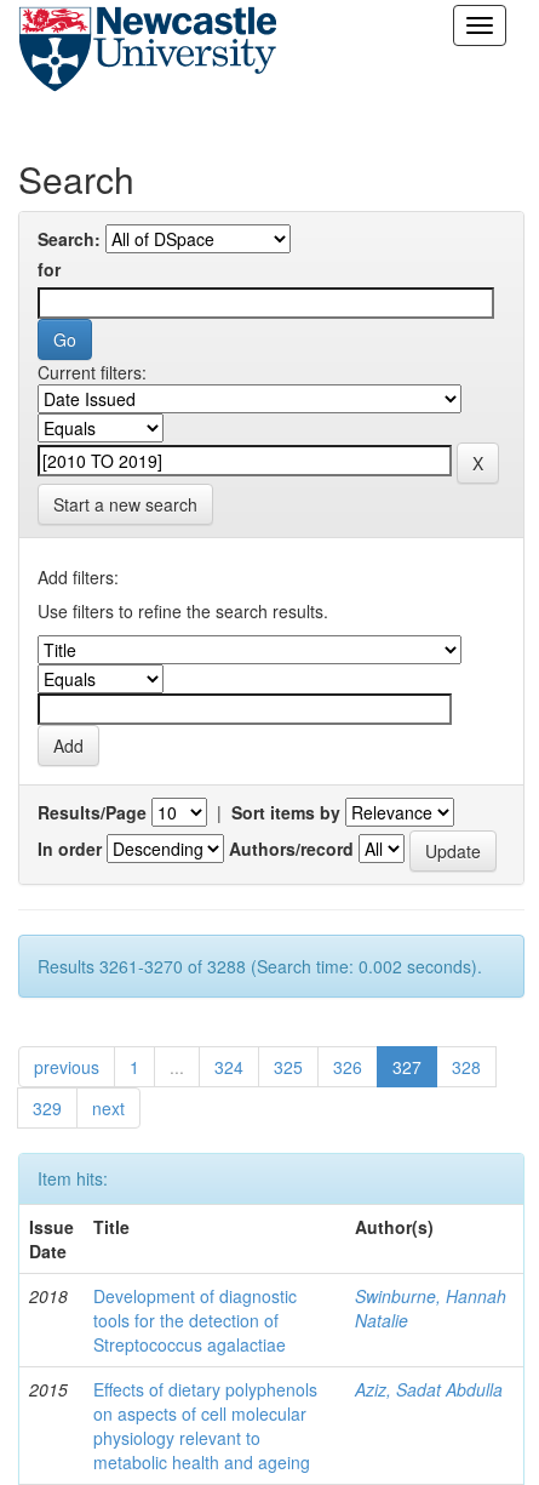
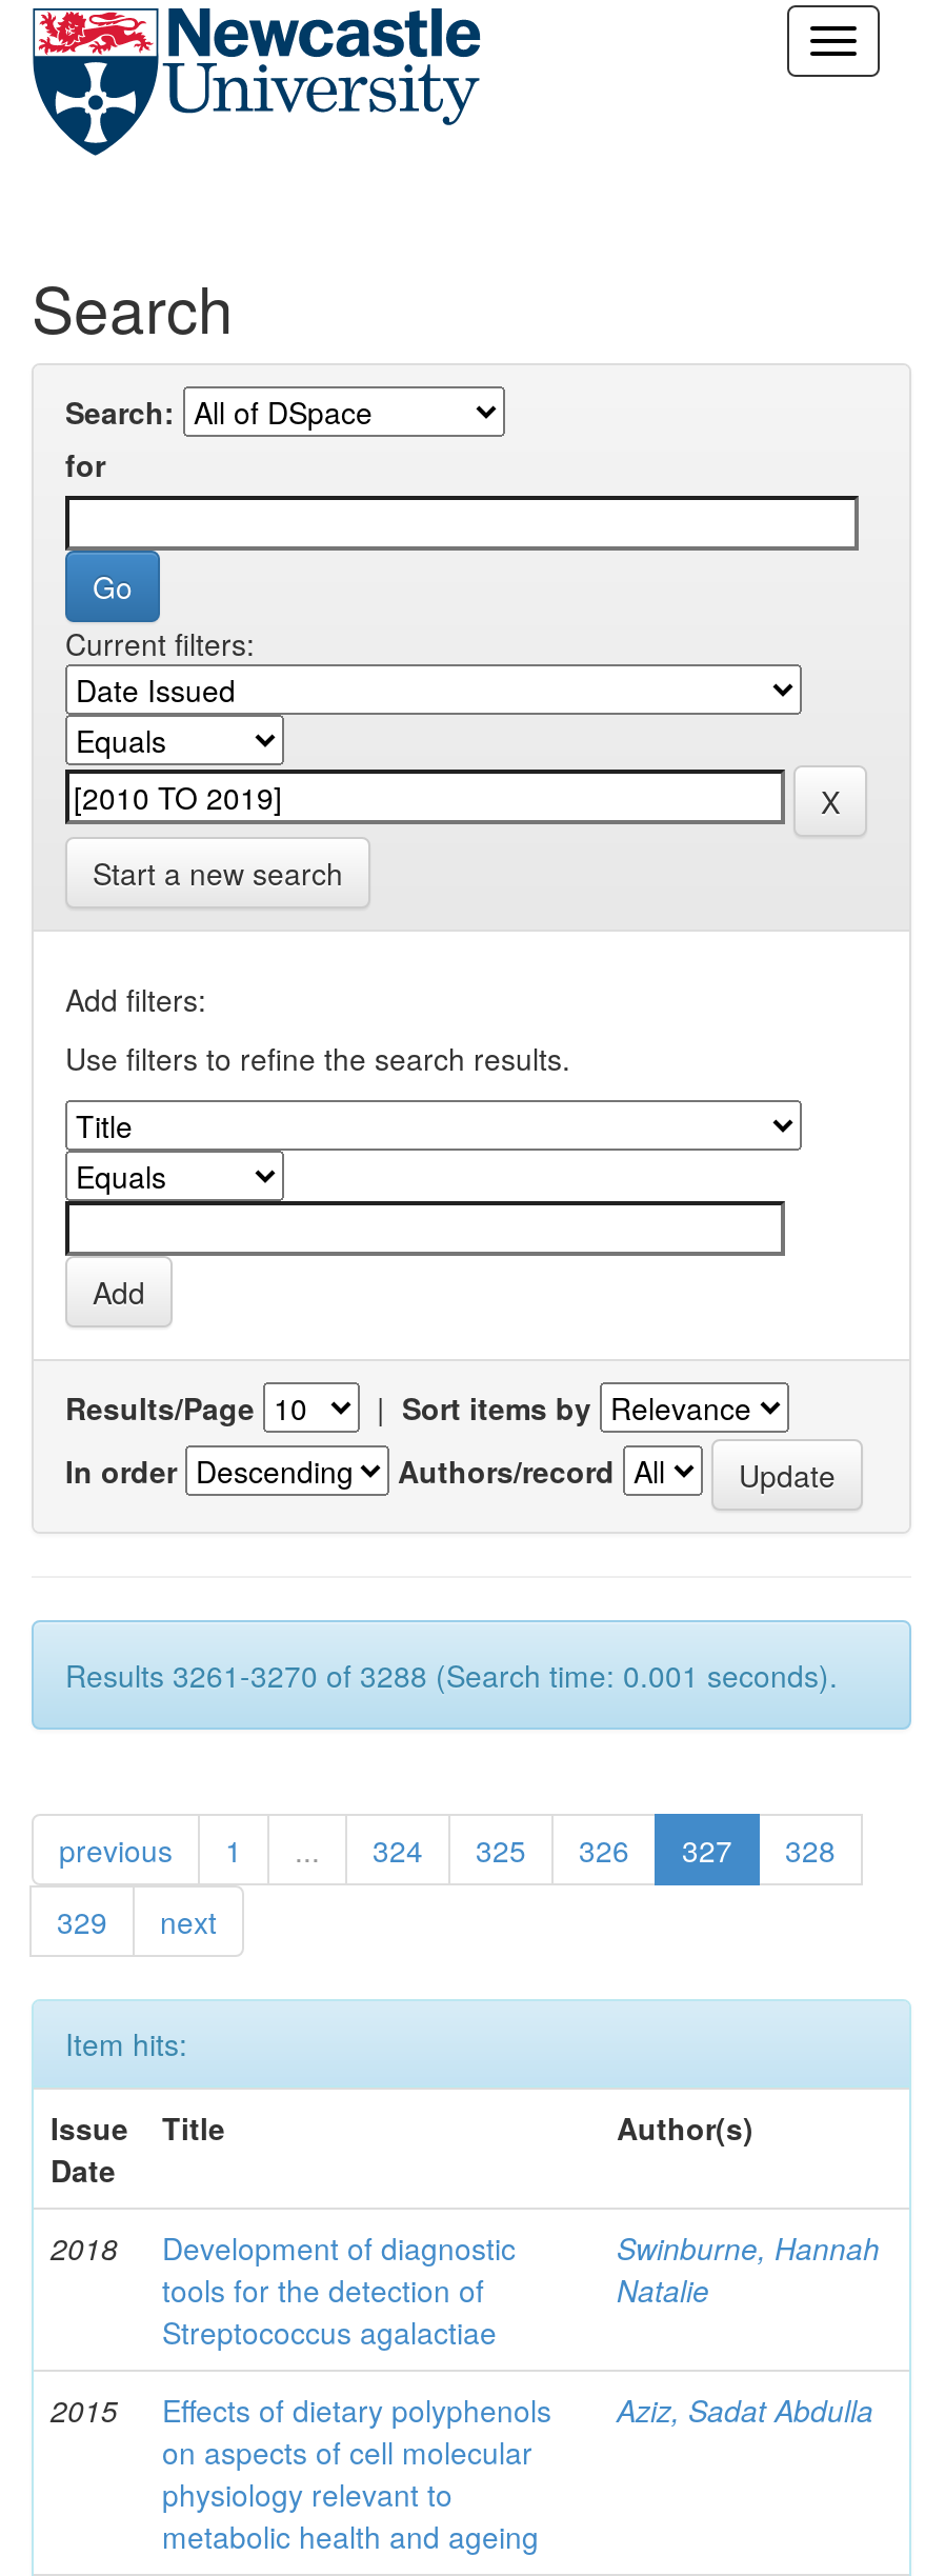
- Results 3261-3270 of 3288 (Search time: 0.002 seconds).
+ Results 3261-3270 of 3288 (Search time: 0.001 seconds).
